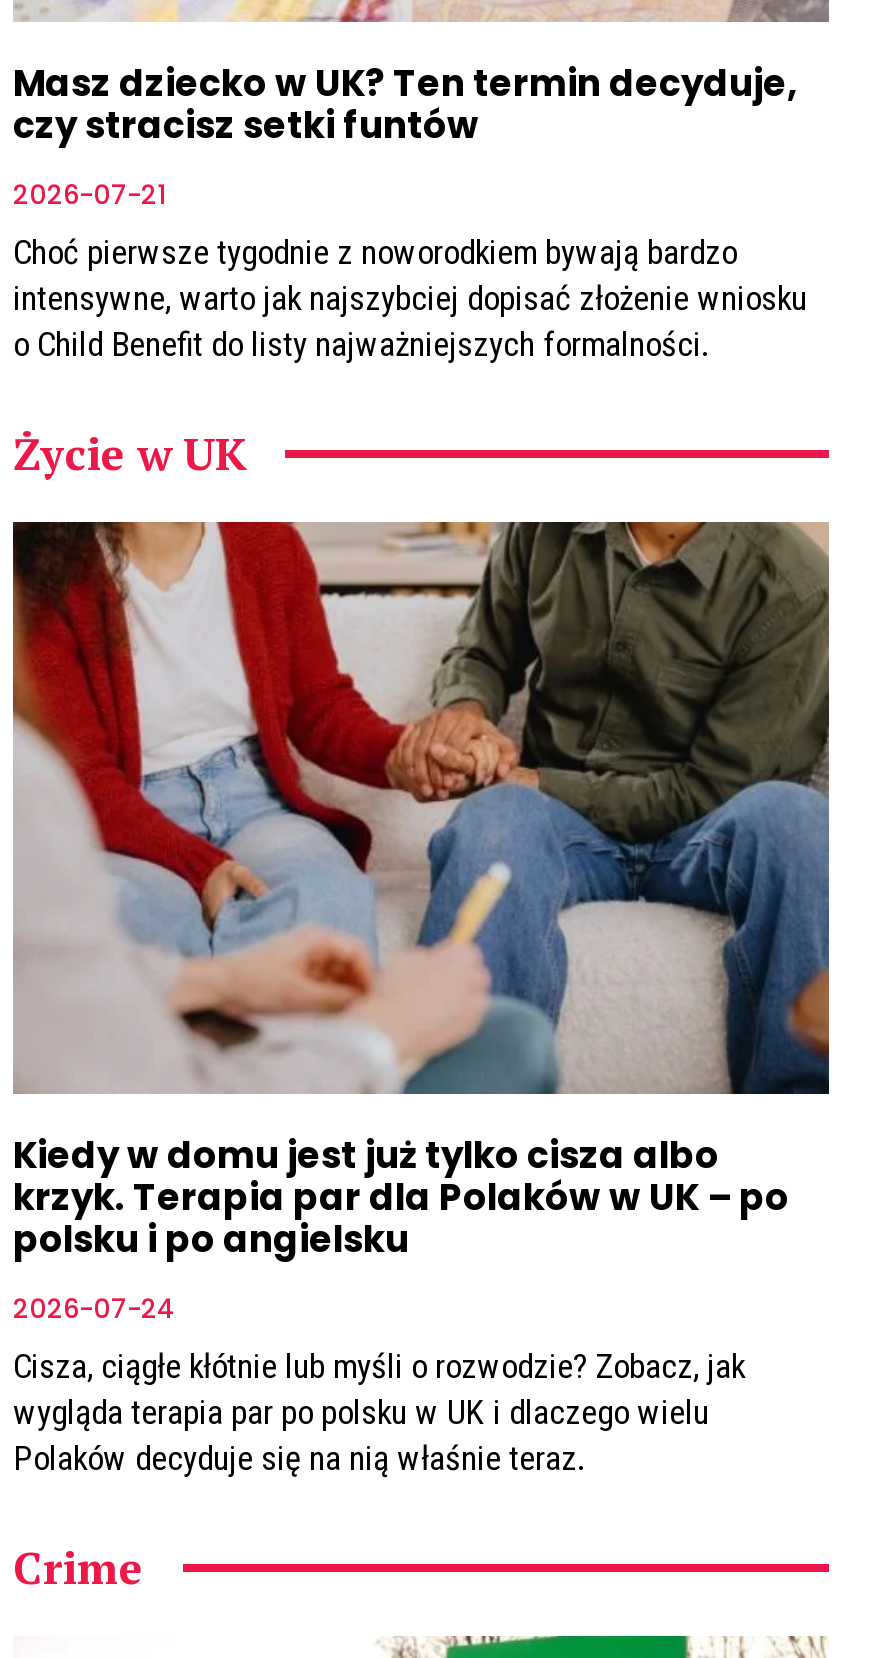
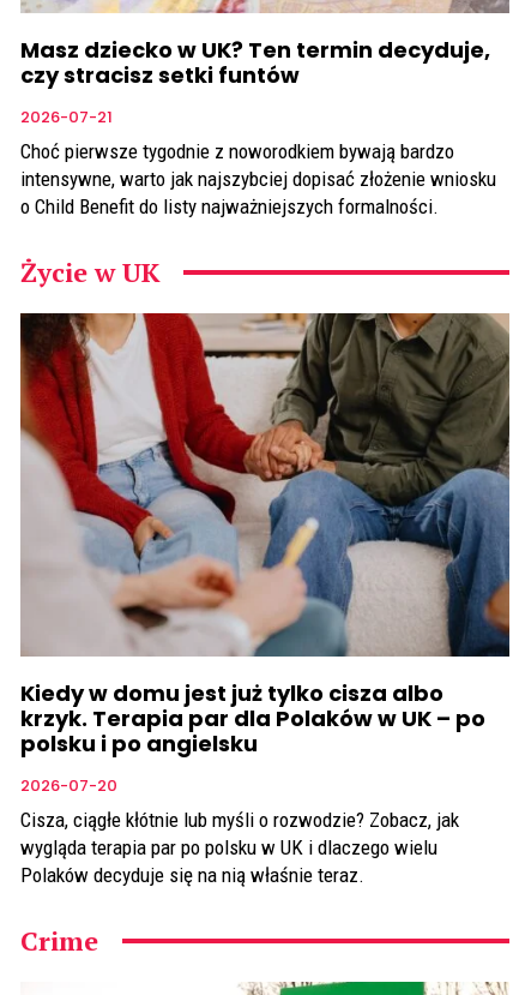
- 2026-07-24
+ 2026-07-20
